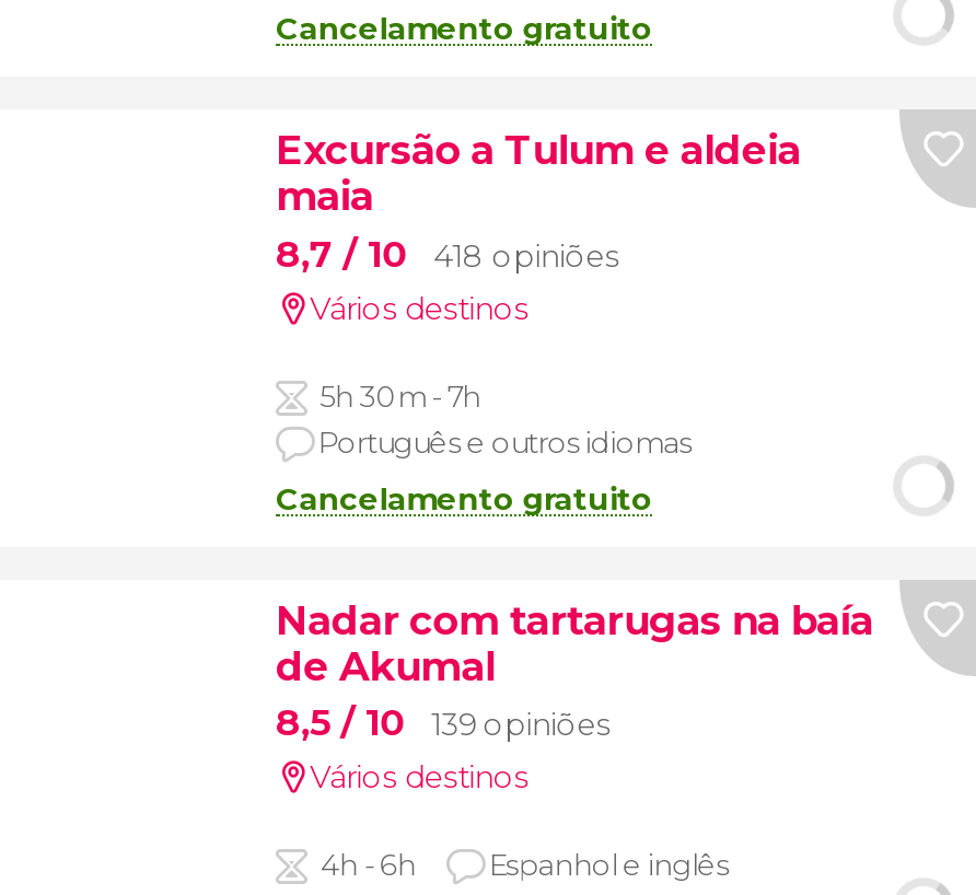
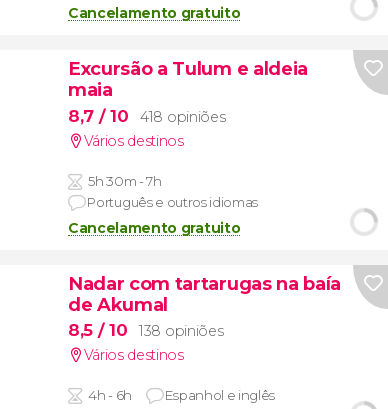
- 8,5 / 10 139 opiniões
+ 8,5 / 10 138 opiniões
